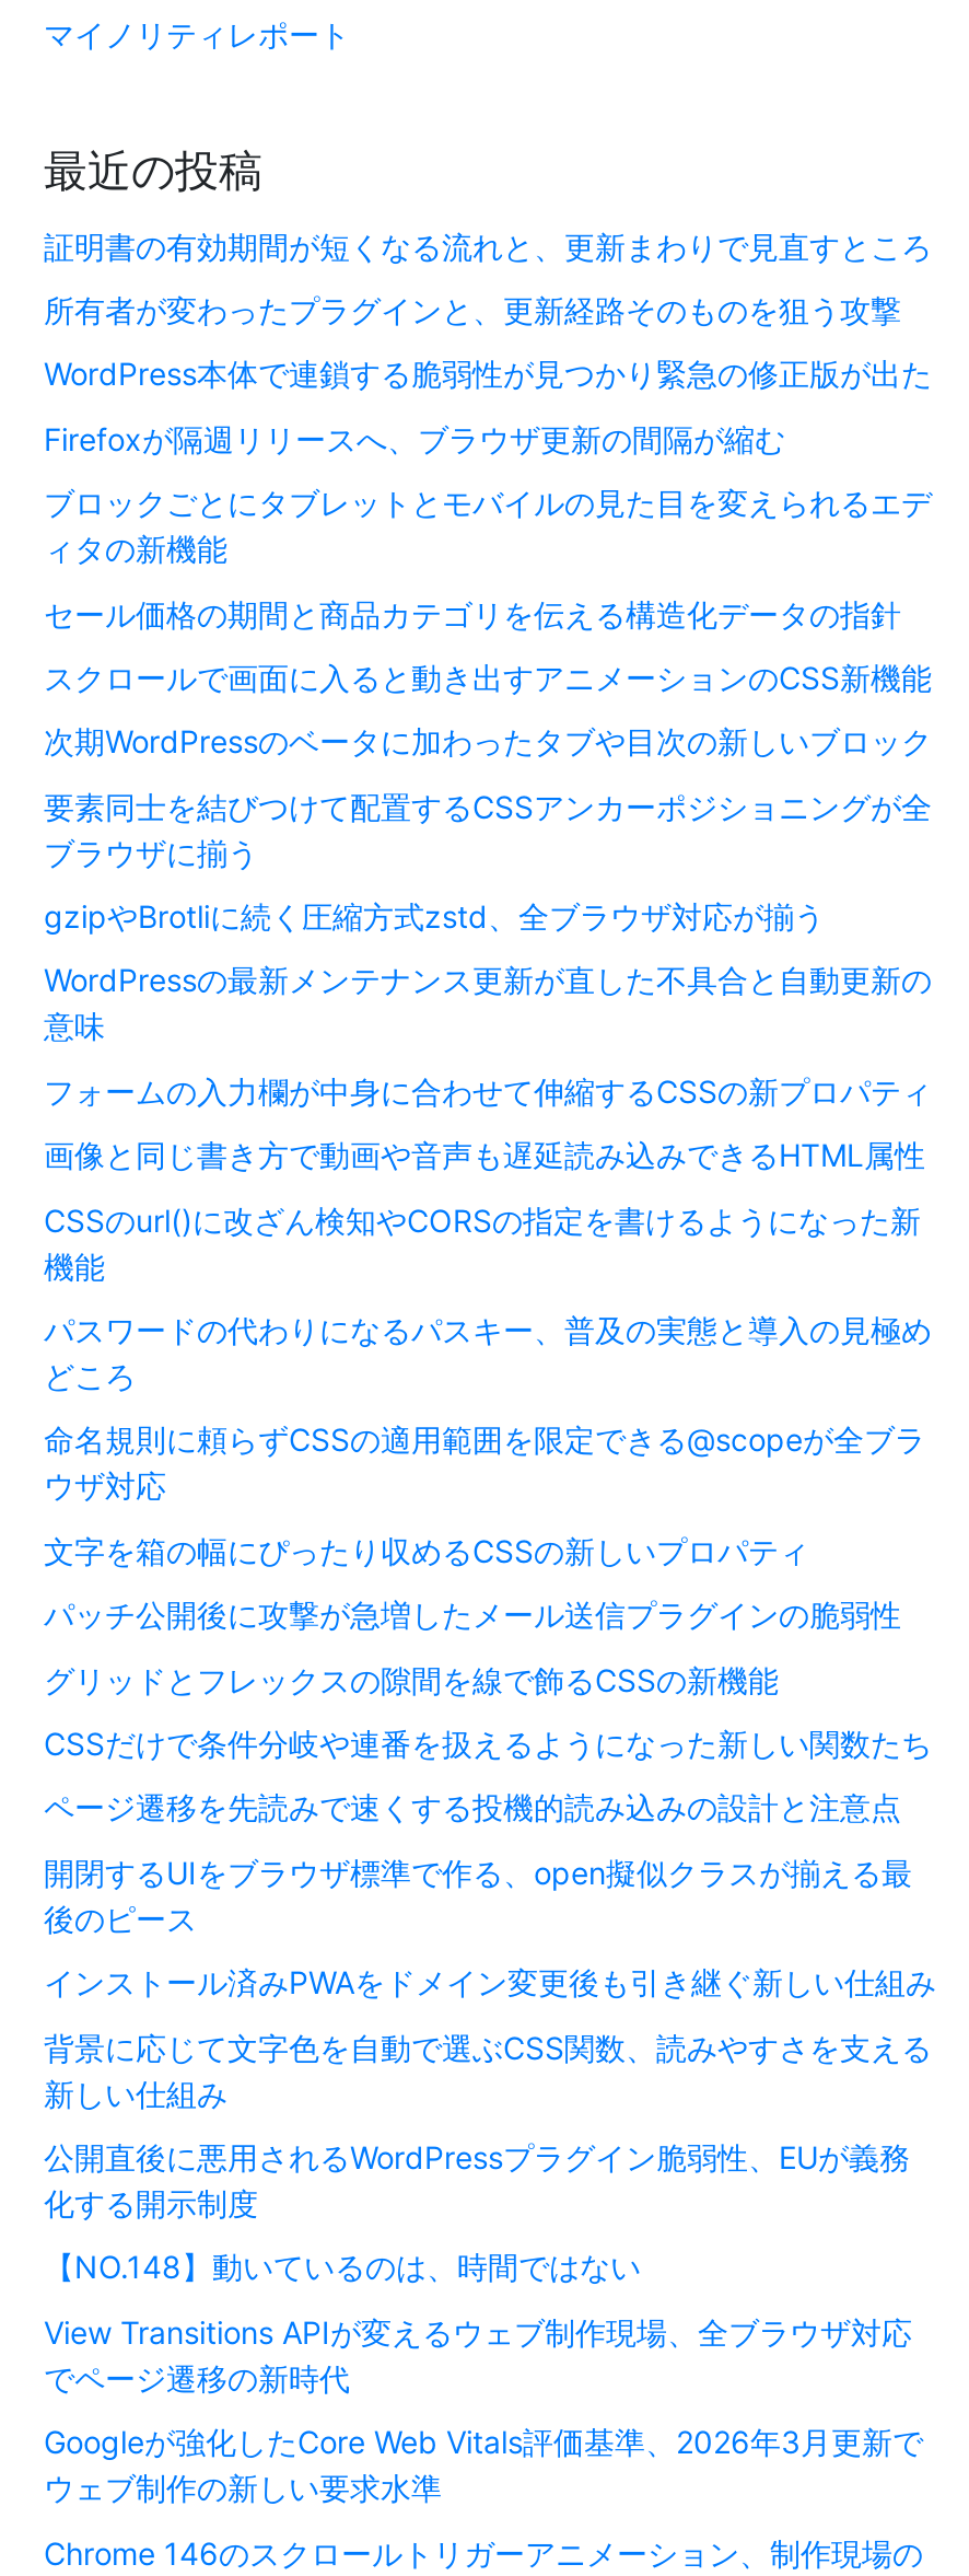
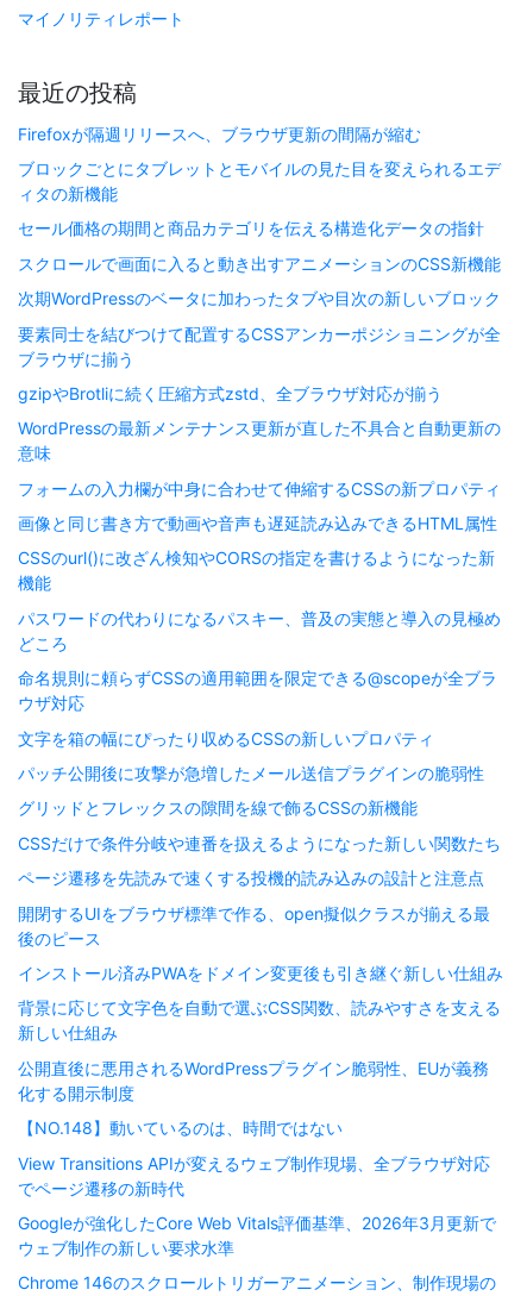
- 証明書の有効期間が短くなる流れと、更新まわりで見直すところ
- 所有者が変わったプラグインと、更新経路そのものを狙う攻撃
- WordPress本体で連鎖する脆弱性が見つかり緊急の修正版が出た
